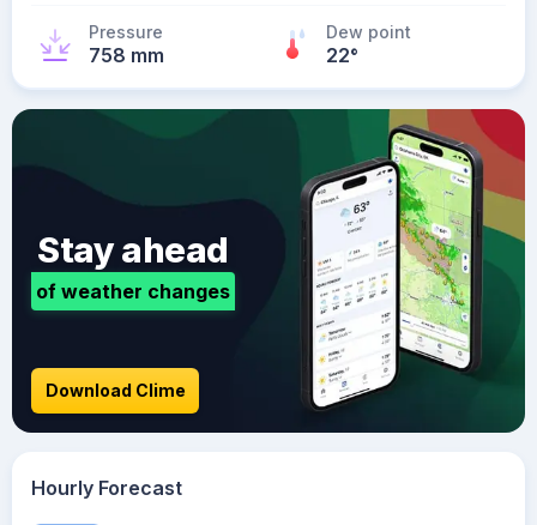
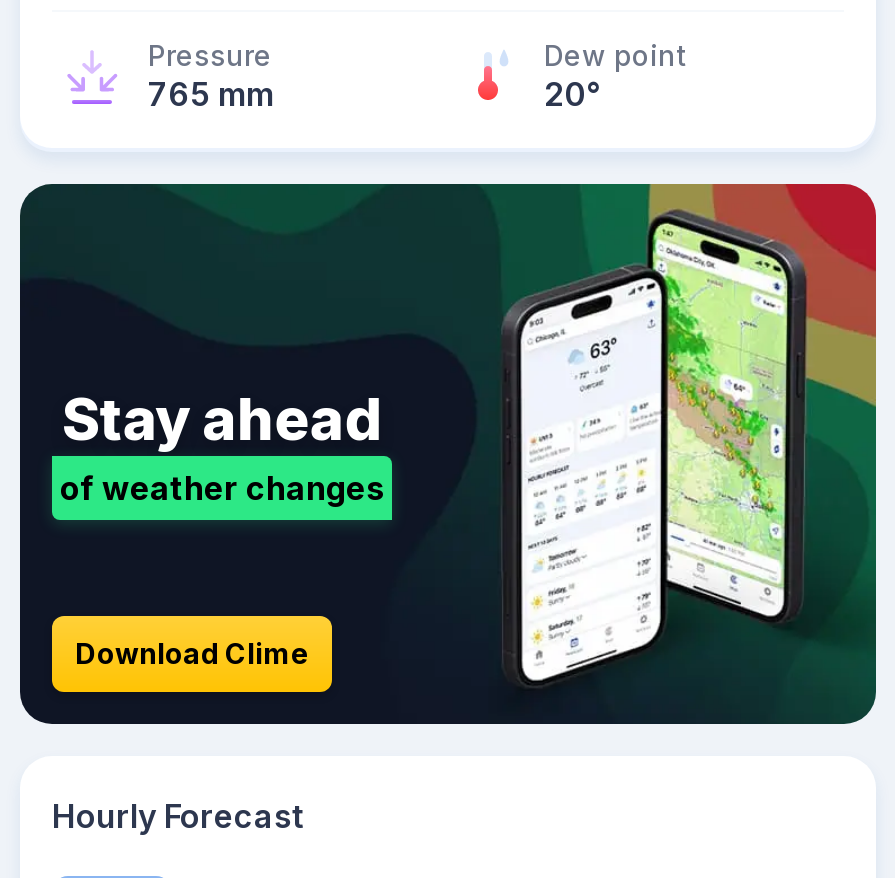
- 758 mm
+ 765 mm

- 22°
+ 20°
